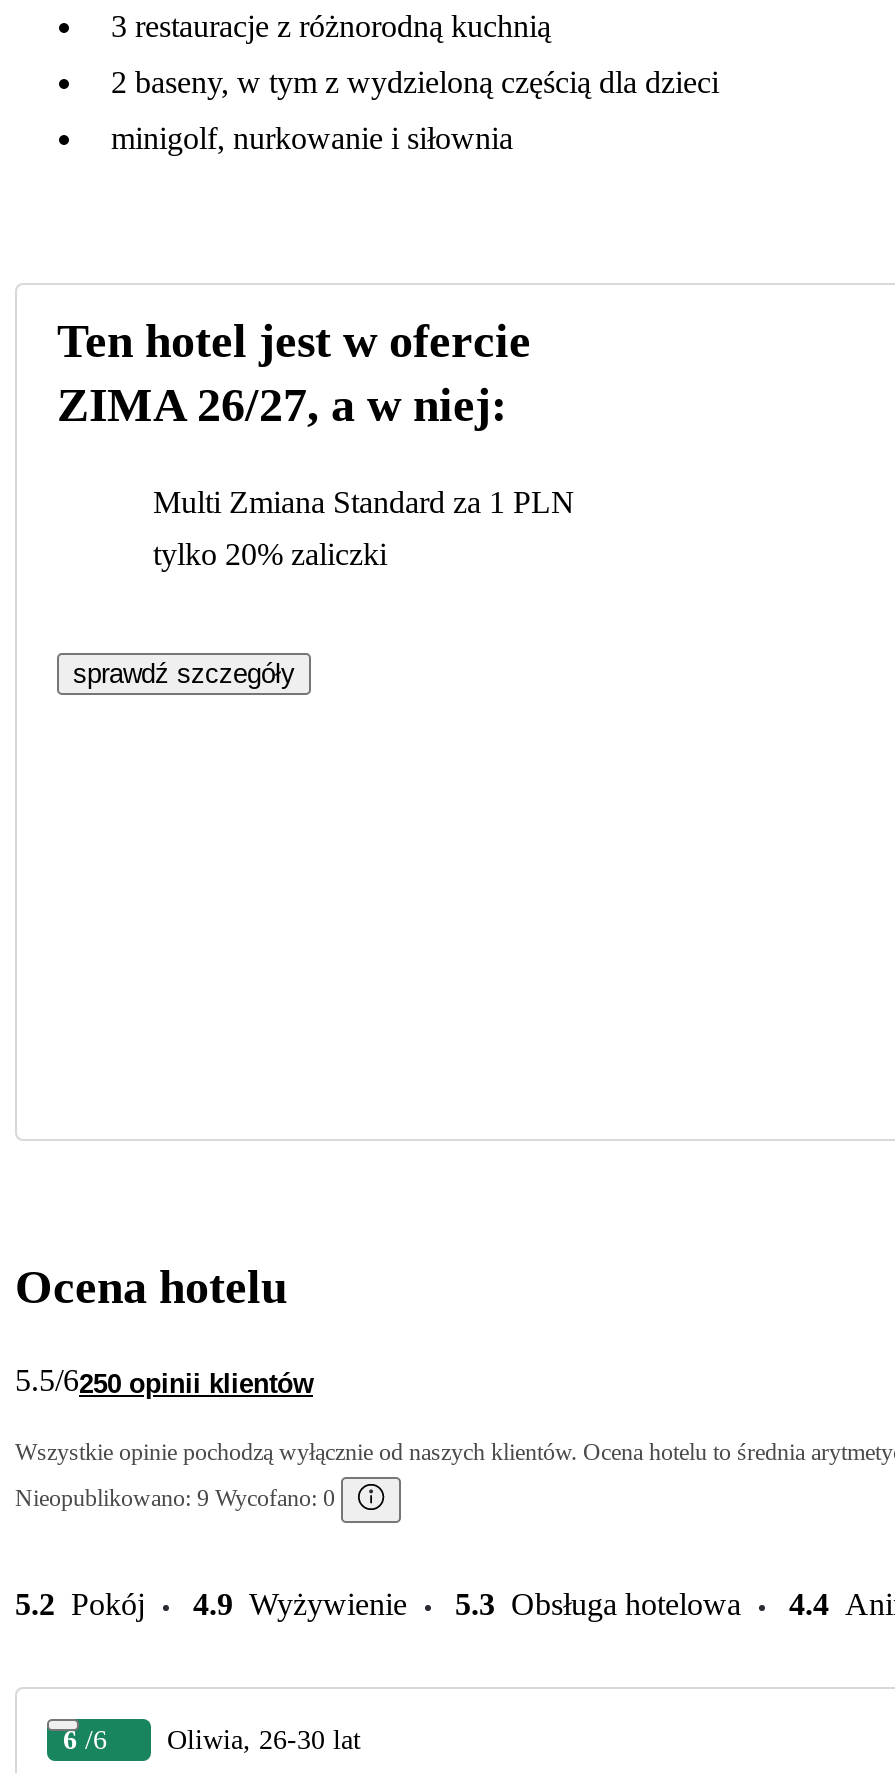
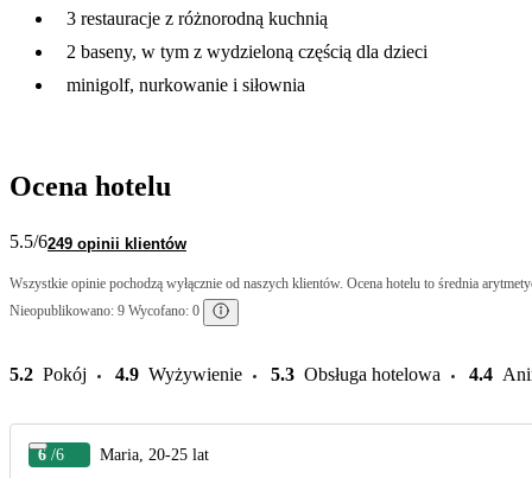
- Ten hotel jest w ofercie
- ZIMA 26/27, a w niej:
- Multi Zmiana Standard za 1 PLN
- tylko 20% zaliczki

- sprawdź szczegóły

- 5.5/6250 opinii klientów
+ 5.5/6249 opinii klientów

- 6 /6 Oliwia, 26-30 lat
+ 6 /6 Maria, 20-25 lat
